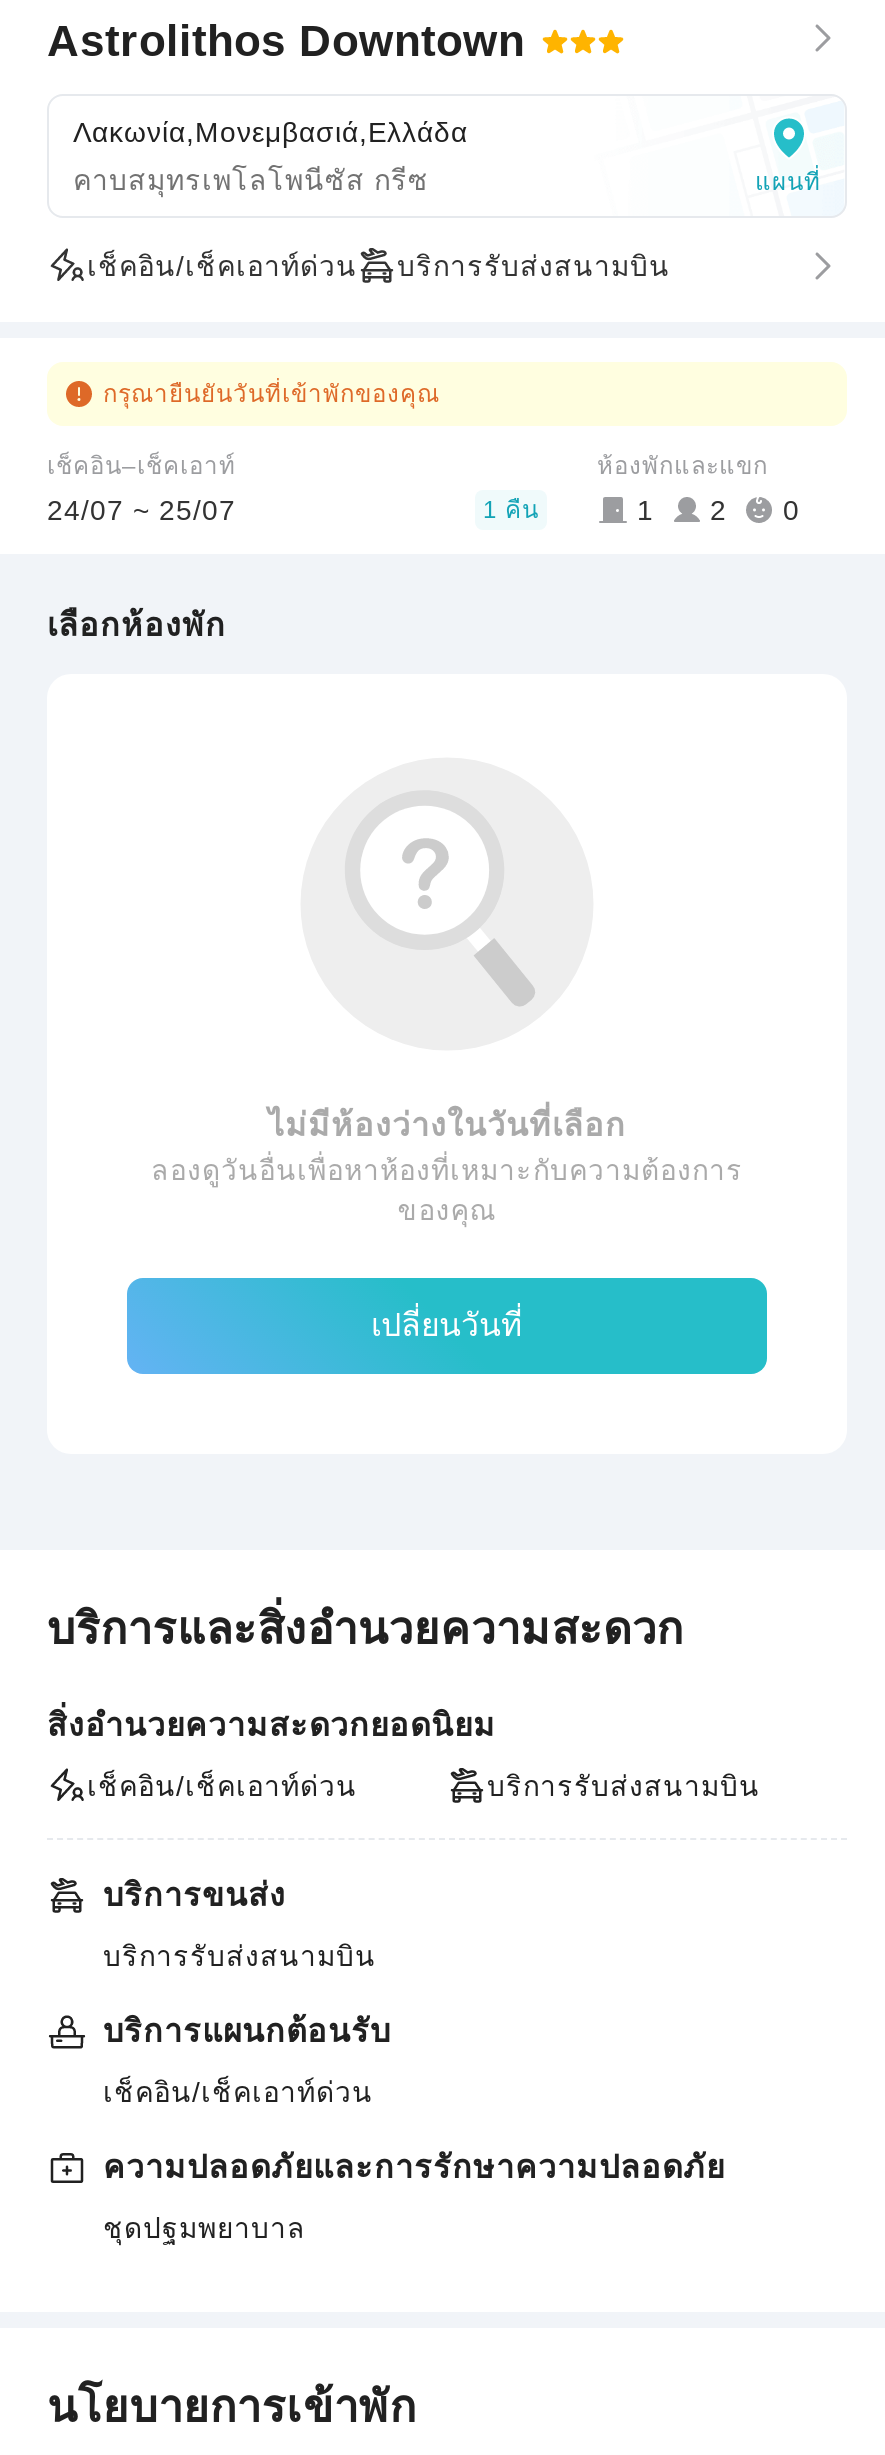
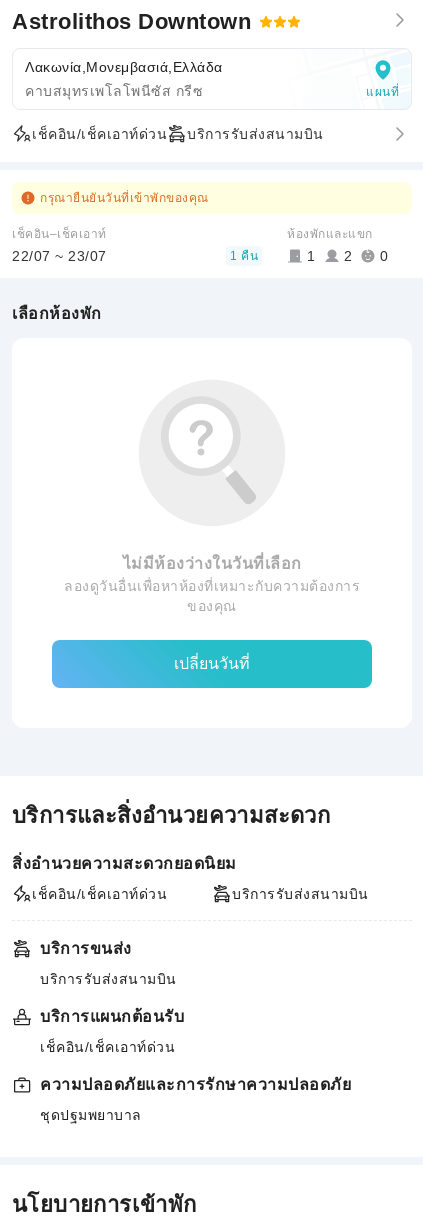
- 24/07 ~ 25/07
+ 22/07 ~ 23/07
